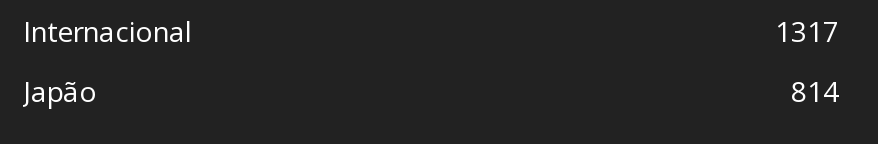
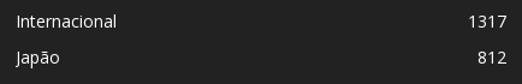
- 814
+ 812
